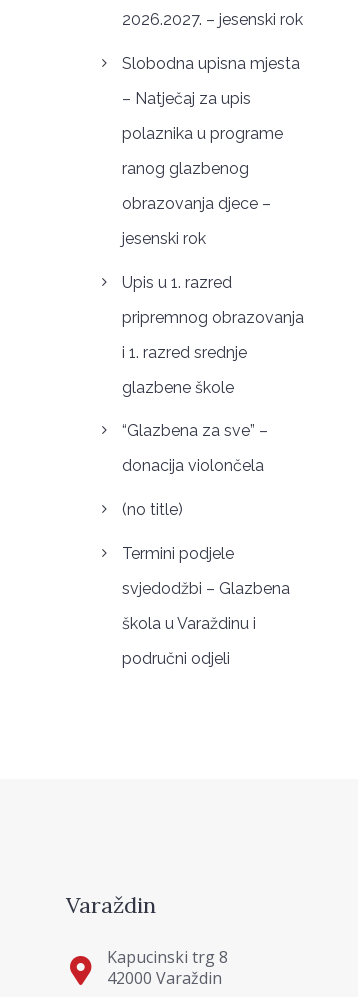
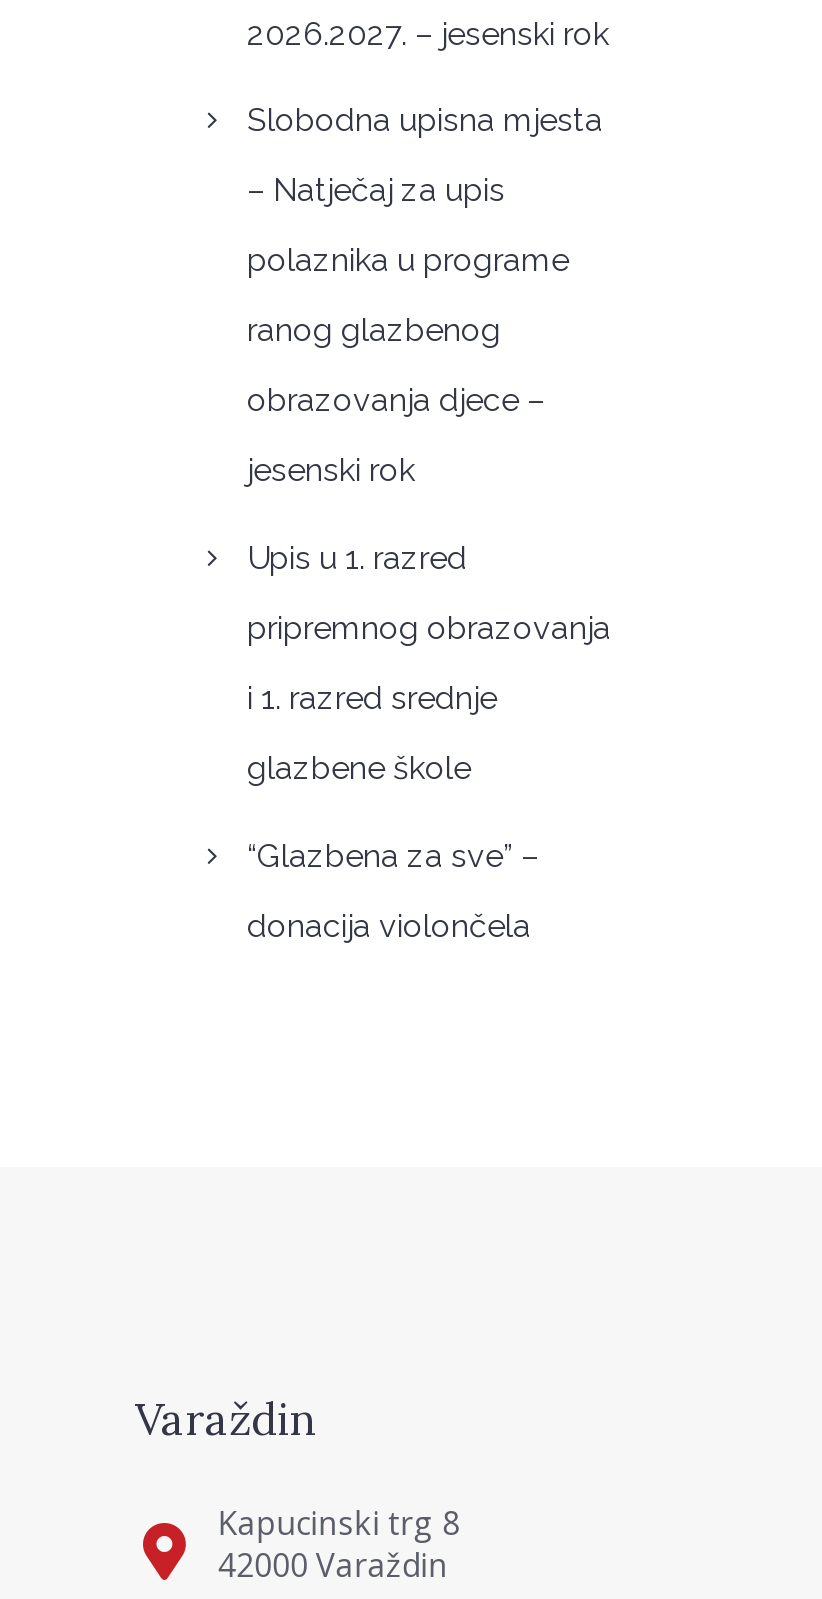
- (no title)
- Termini podjele
- svjedodžbi – Glazbena
- škola u Varaždinu i
- područni odjeli
